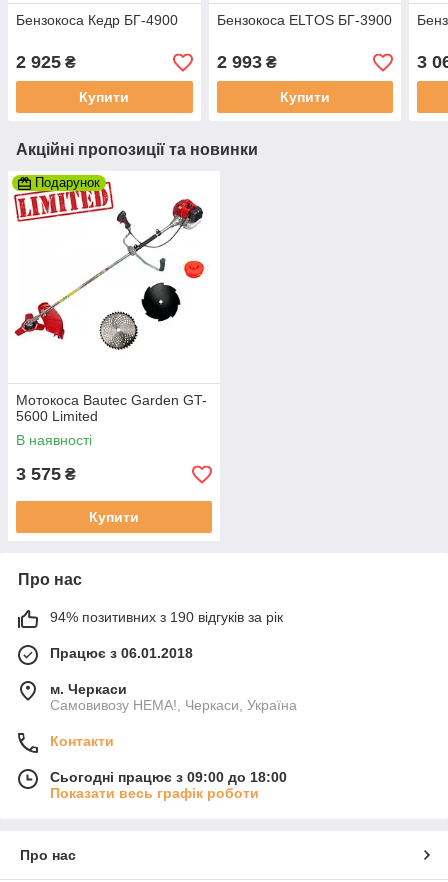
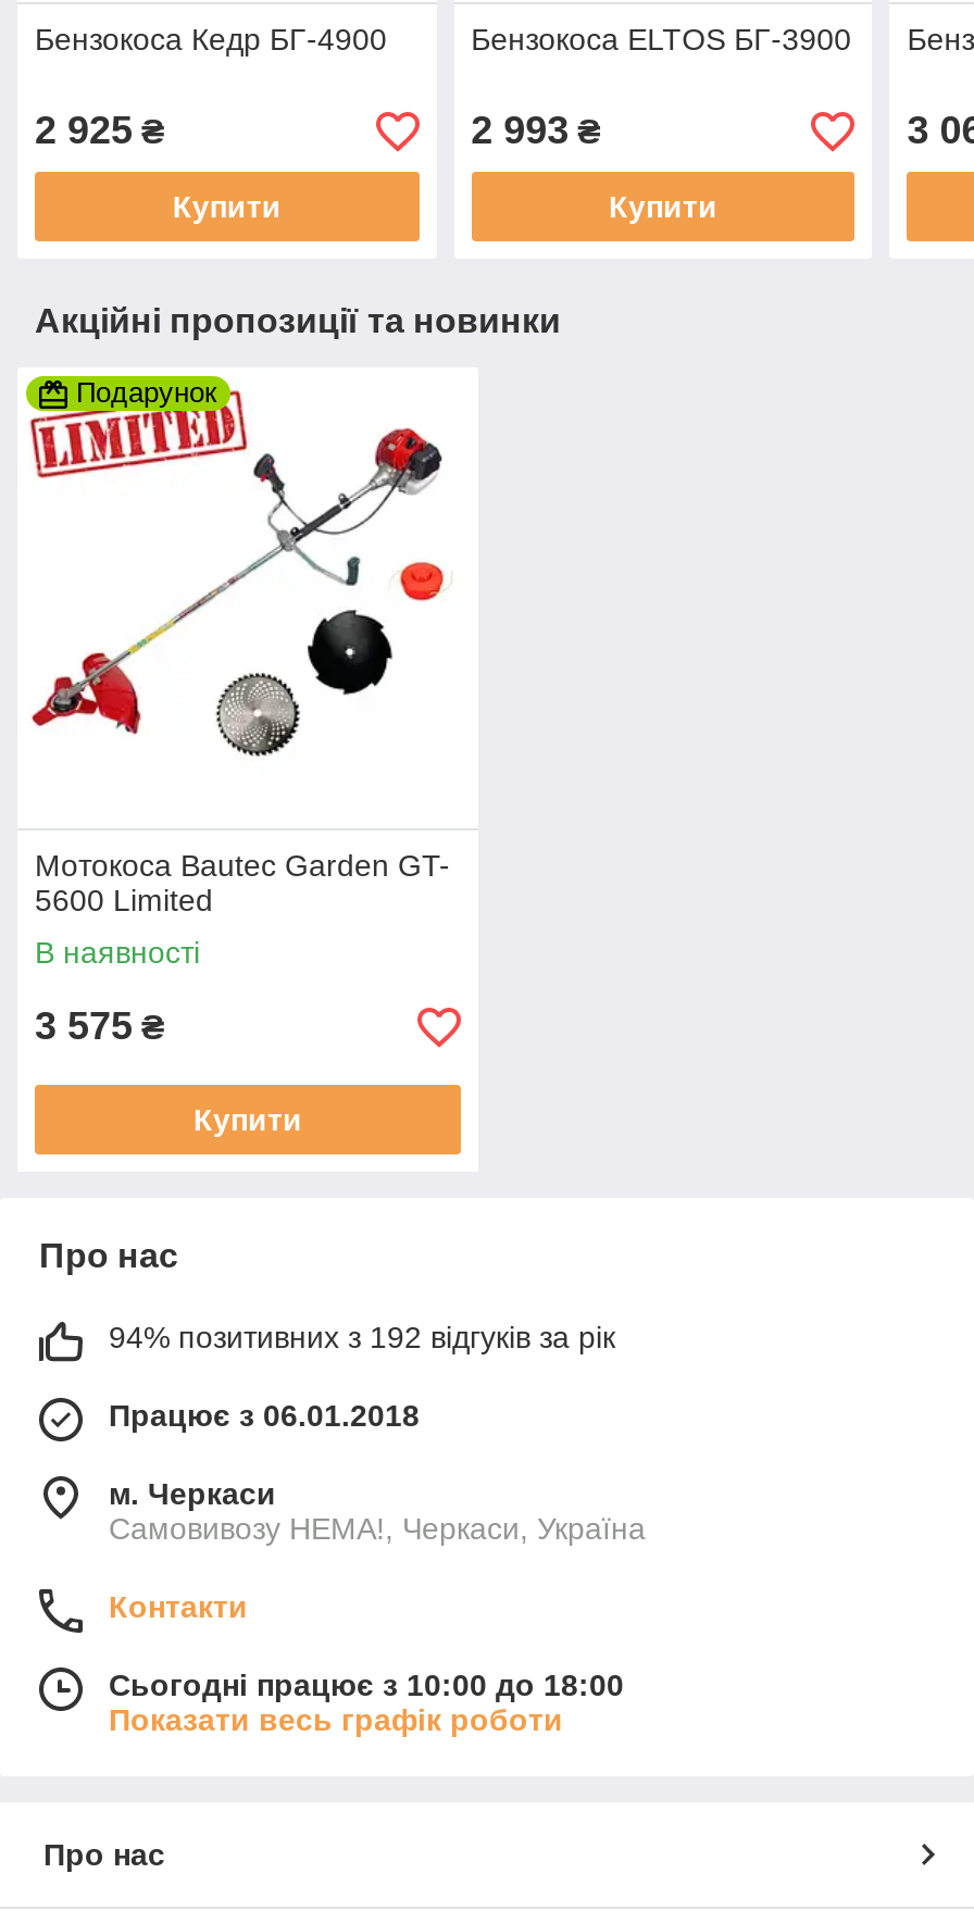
- 94% позитивних з 190 відгуків за рік
+ 94% позитивних з 192 відгуків за рік

- Сьогодні працює з 09:00 до 18:00
+ Сьогодні працює з 10:00 до 18:00
